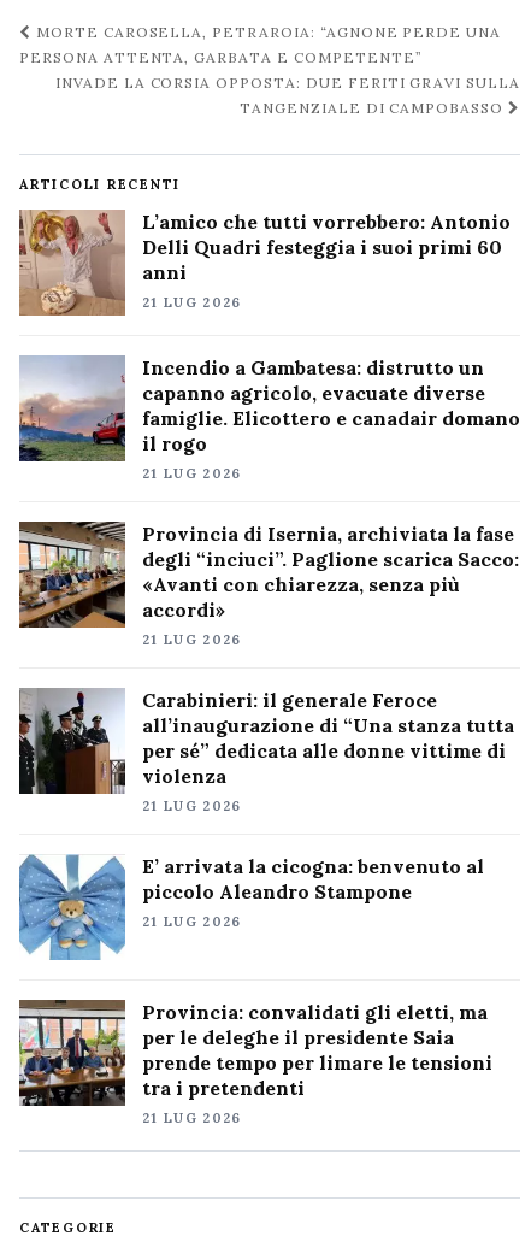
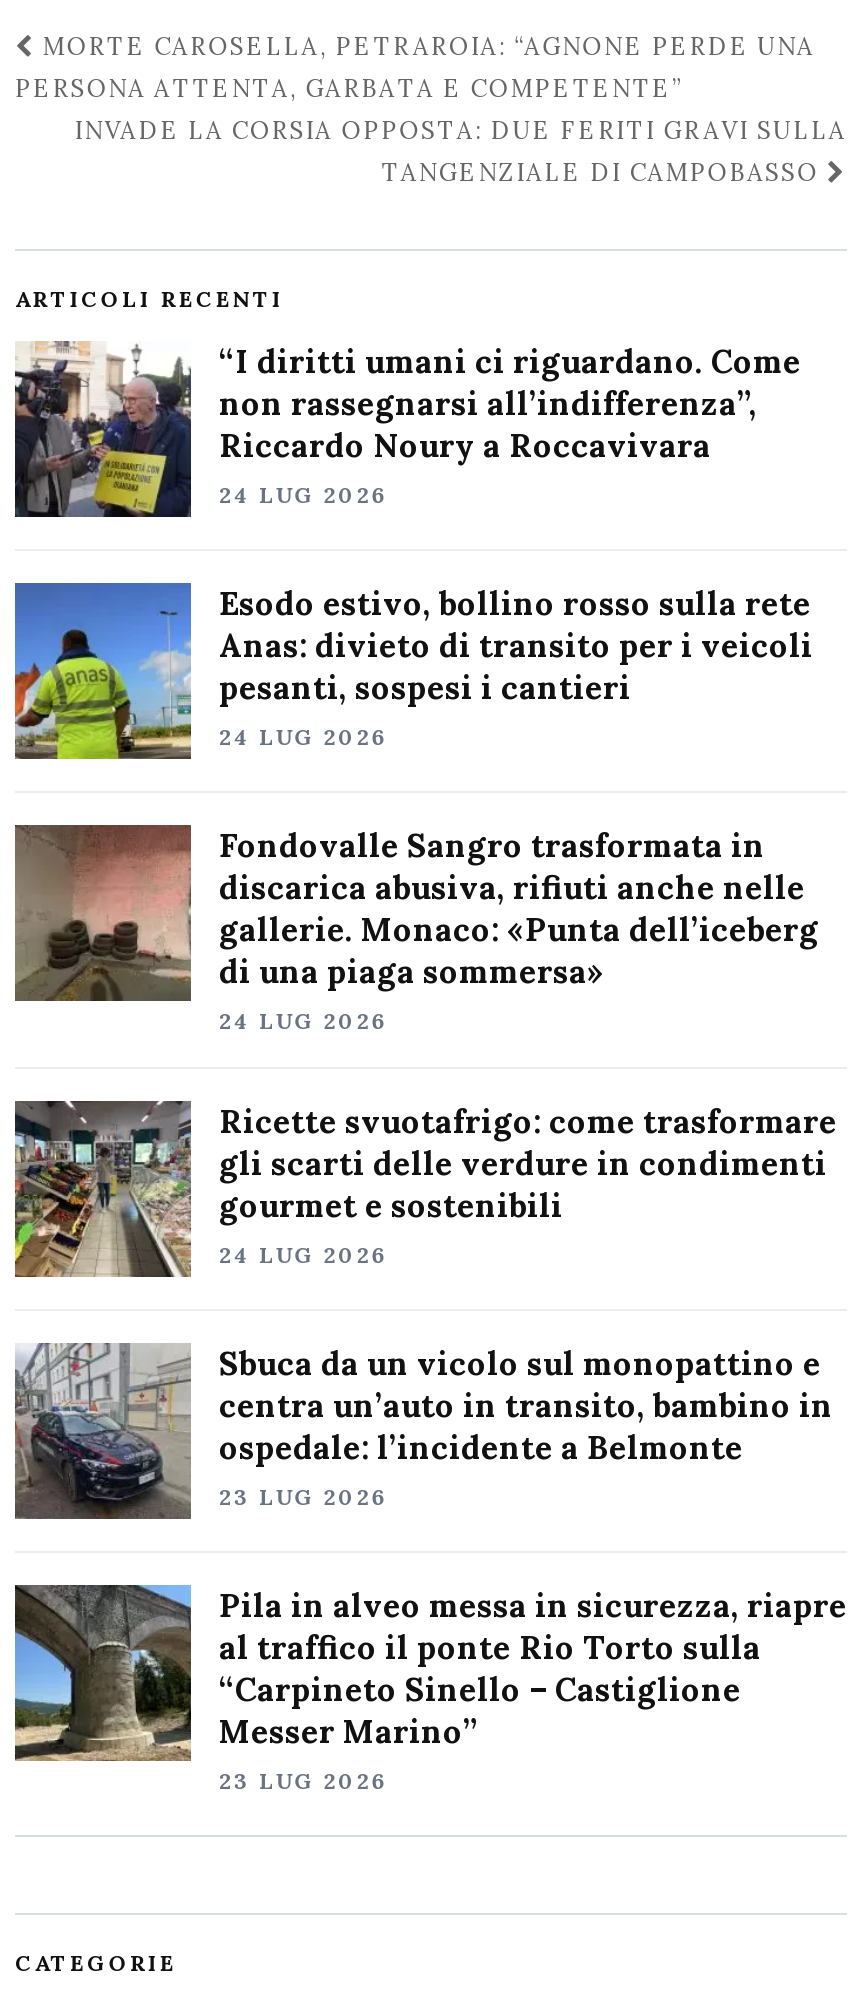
- [image]
- L’amico che tutti vorrebbero: Antonio
- Delli Quadri festeggia i suoi primi 60
- anni
- 21 LUG 2026
+ [image]
+ “I diritti umani ci riguardano. Come
+ non rassegnarsi all’indifferenza”,
+ Riccardo Noury a Roccavivara
+ 24 LUG 2026

- [image]
- Incendio a Gambatesa: distrutto un
- capanno agricolo, evacuate diverse
- famiglie. Elicottero e canadair domano
- il rogo
- 21 LUG 2026
+ [image]
+ Esodo estivo, bollino rosso sulla rete
+ Anas: divieto di transito per i veicoli
+ pesanti, sospesi i cantieri
+ 24 LUG 2026

- [image]
- Provincia di Isernia, archiviata la fase
- degli “inciuci”. Paglione scarica Sacco:
- «Avanti con chiarezza, senza più
- accordi»
- 21 LUG 2026
+ [image]
+ Fondovalle Sangro trasformata in
+ discarica abusiva, rifiuti anche nelle
+ gallerie. Monaco: «Punta dell’iceberg
+ di una piaga sommersa»
+ 24 LUG 2026

- [image]
- Carabinieri: il generale Feroce
- all’inaugurazione di “Una stanza tutta
- per sé” dedicata alle donne vittime di
- violenza
- 21 LUG 2026
+ [image]
+ Ricette svuotafrigo: come trasformare
+ gli scarti delle verdure in condimenti
+ gourmet e sostenibili
+ 24 LUG 2026

- [image]
- E’ arrivata la cicogna: benvenuto al
- piccolo Aleandro Stampone
- 21 LUG 2026
+ [image]
+ Sbuca da un vicolo sul monopattino e
+ centra un’auto in transito, bambino in
+ ospedale: l’incidente a Belmonte
+ 23 LUG 2026

- [image]
- Provincia: convalidati gli eletti, ma
- per le deleghe il presidente Saia
- prende tempo per limare le tensioni
- tra i pretendenti
- 21 LUG 2026
+ [image]
+ Pila in alveo messa in sicurezza, riapre
+ al traffico il ponte Rio Torto sulla
+ “Carpineto Sinello – Castiglione
+ Messer Marino”
+ 23 LUG 2026
